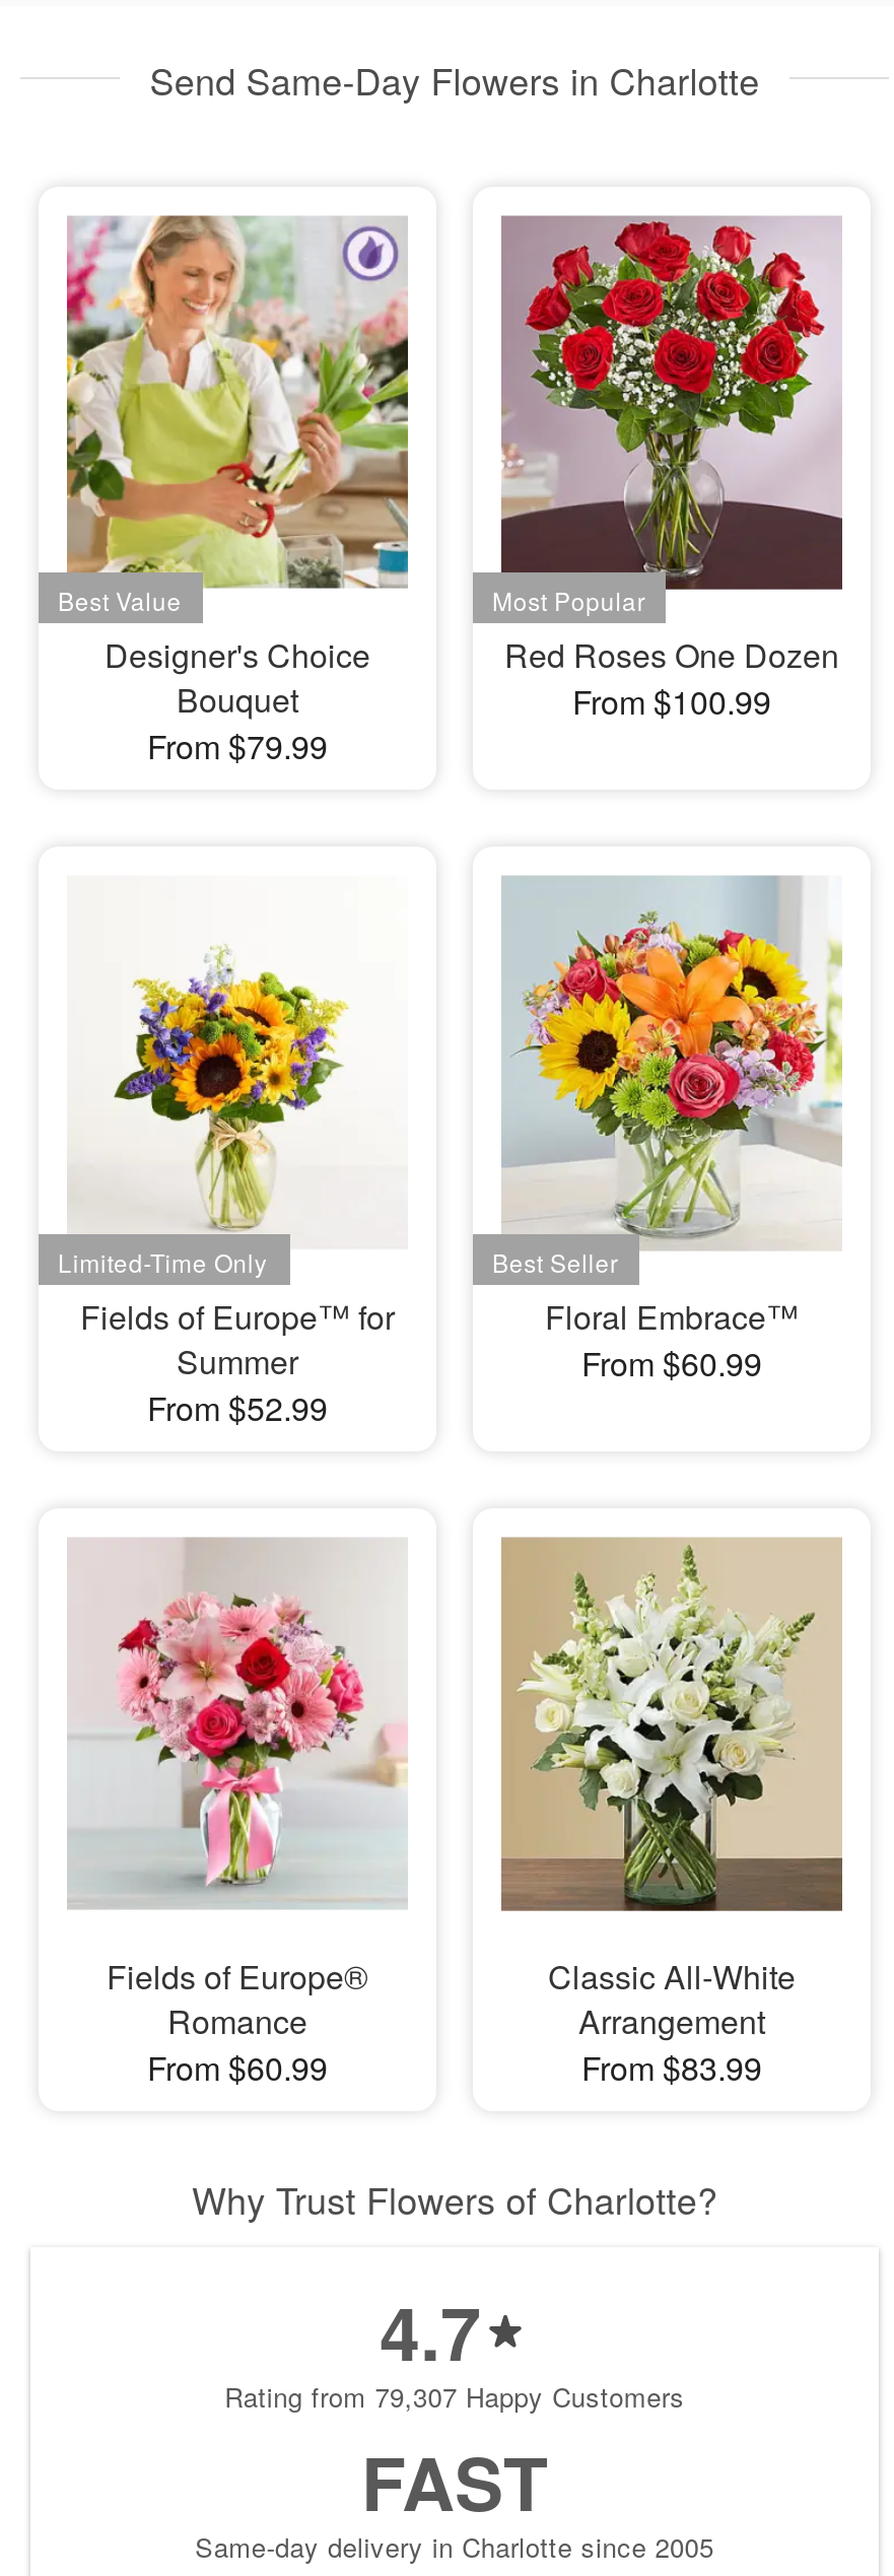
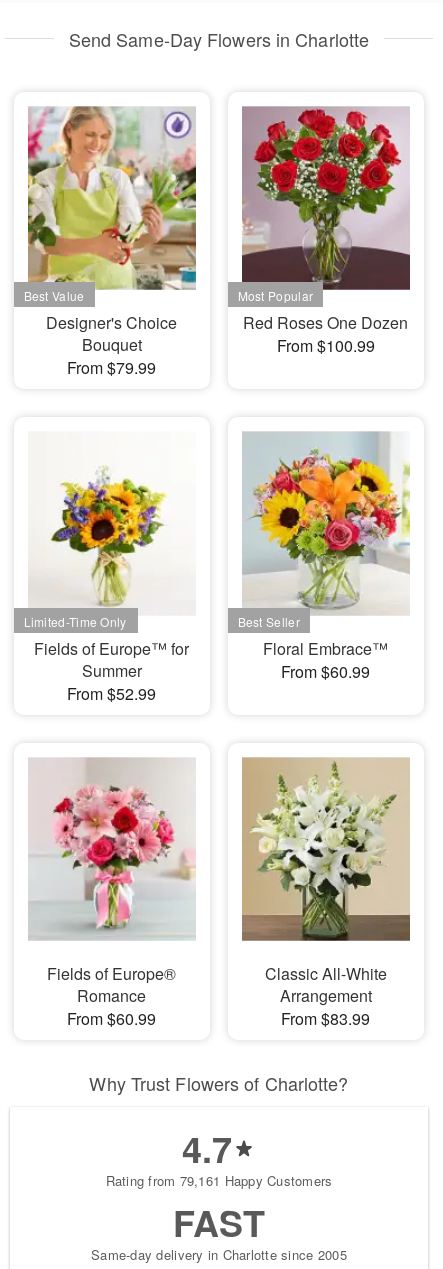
- Rating from 79,307 Happy Customers
+ Rating from 79,161 Happy Customers
